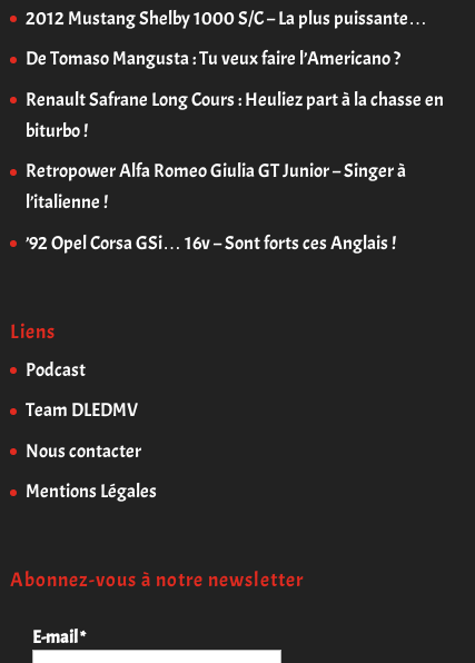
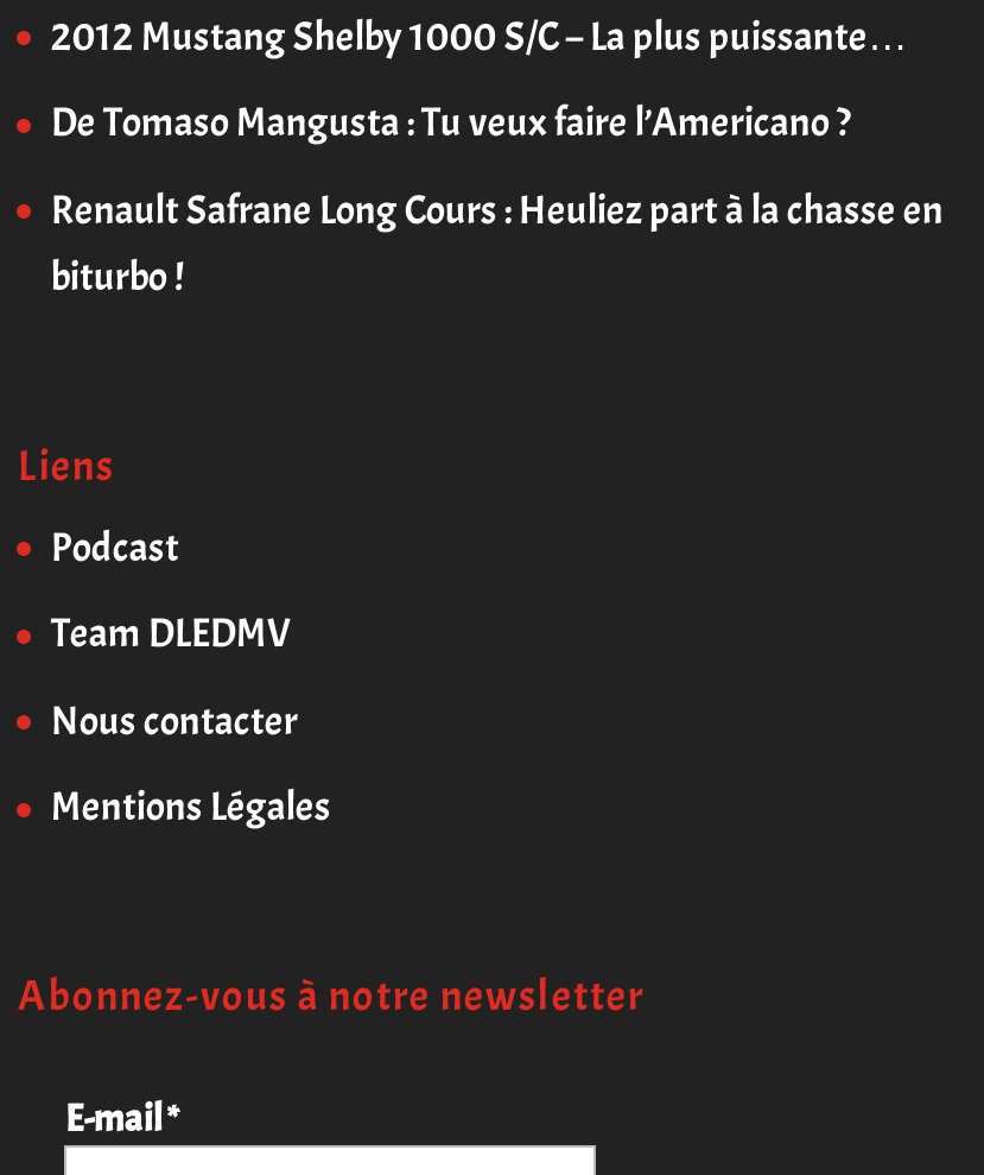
- Retropower Alfa Romeo Giulia GT Junior – Singer à
- l’italienne !
- ’92 Opel Corsa GSi… 16v – Sont forts ces Anglais !
